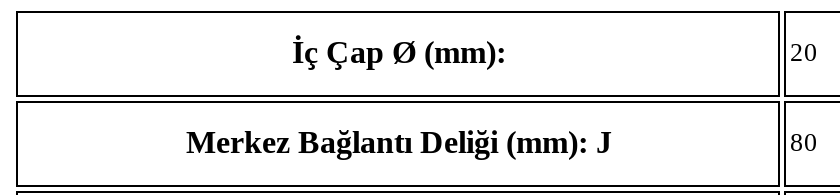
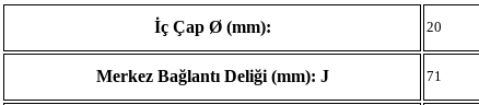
- 80
+ 71
